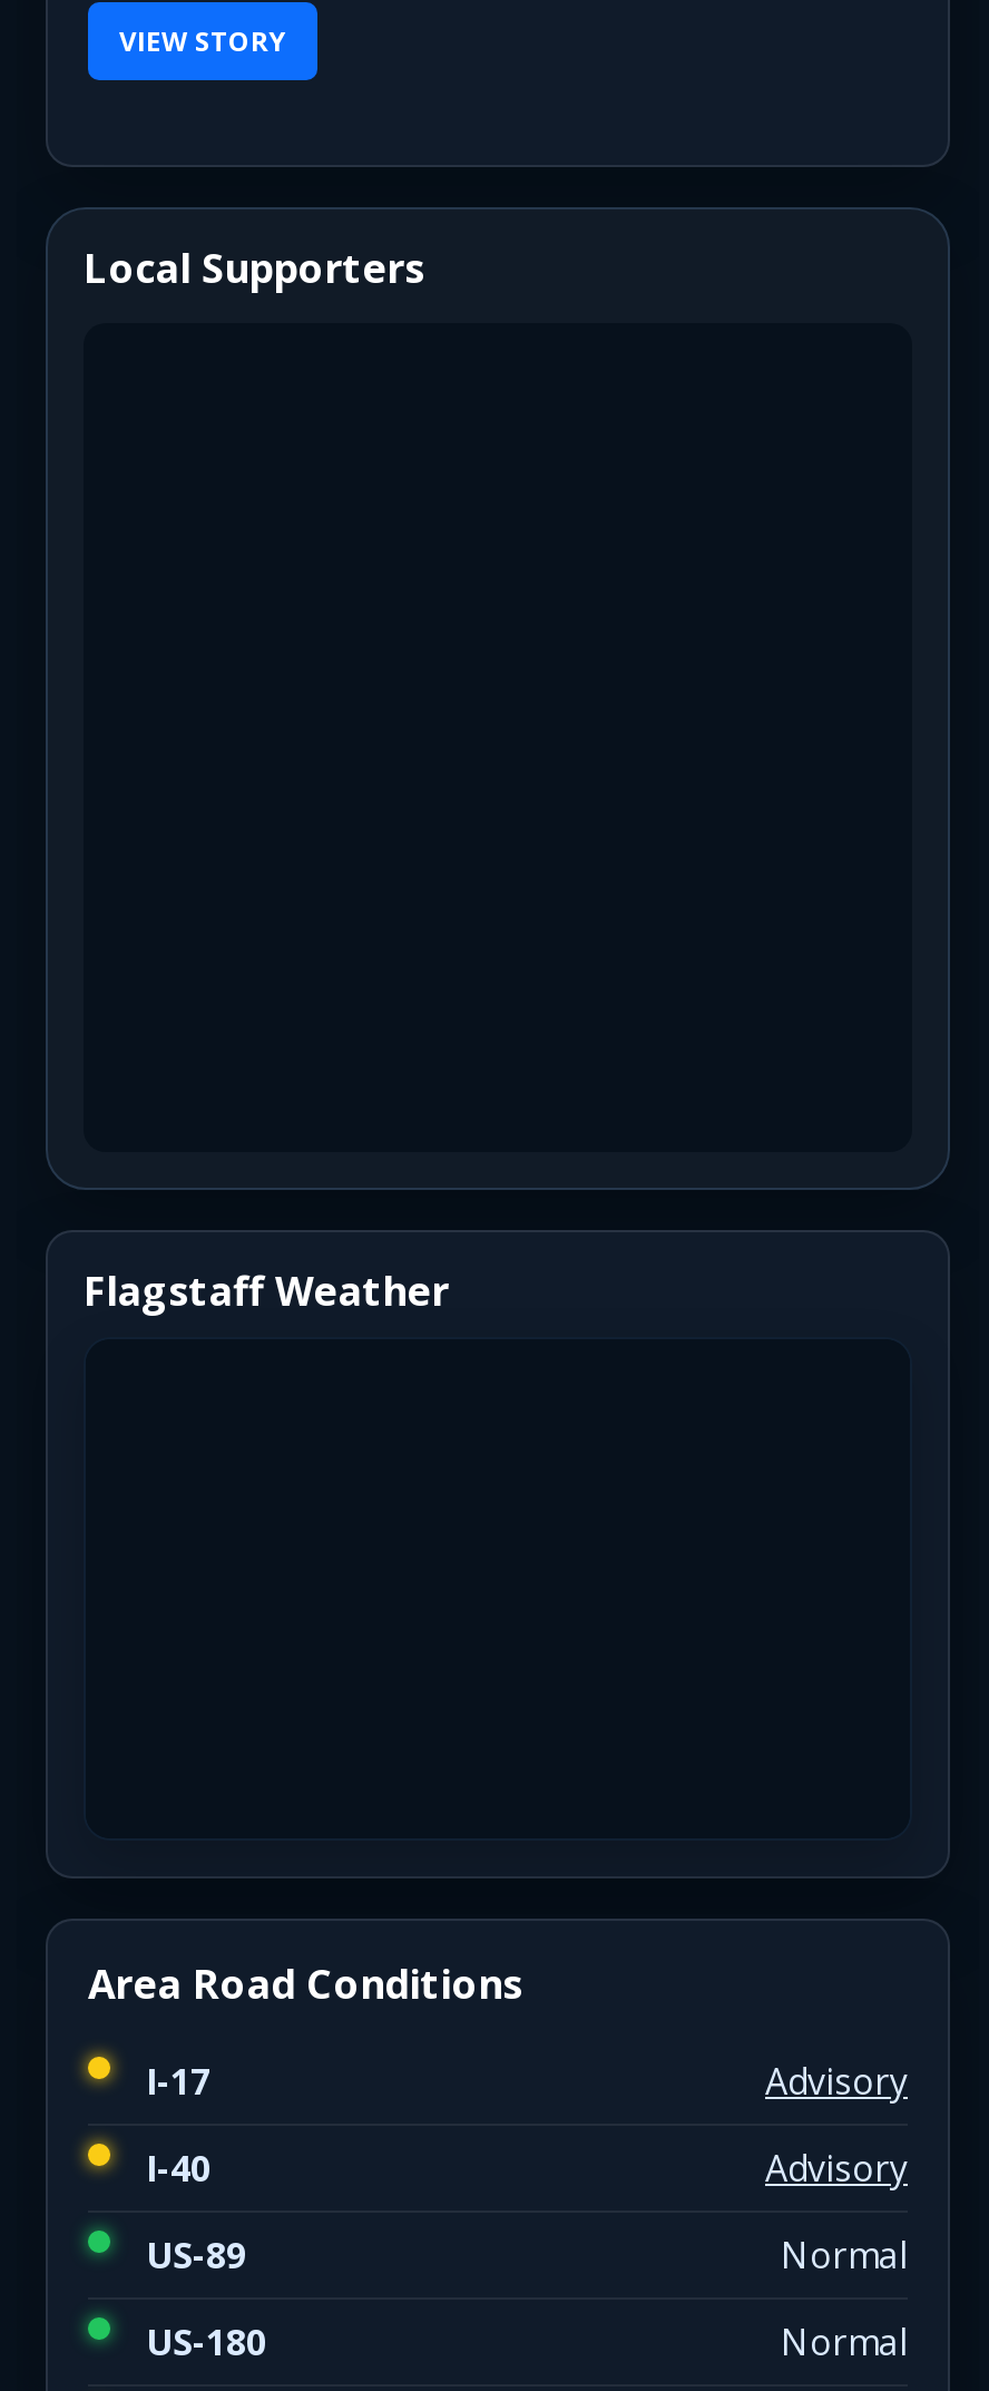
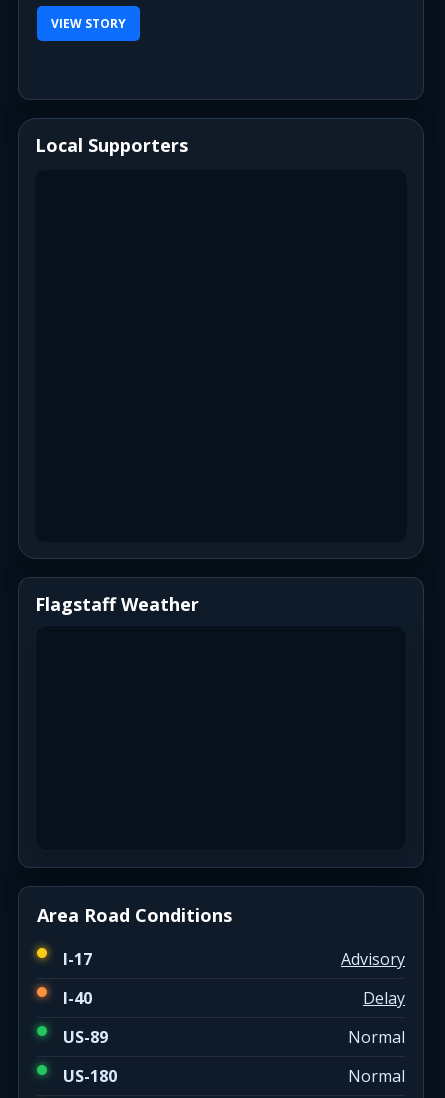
- Advisory
+ Delay
